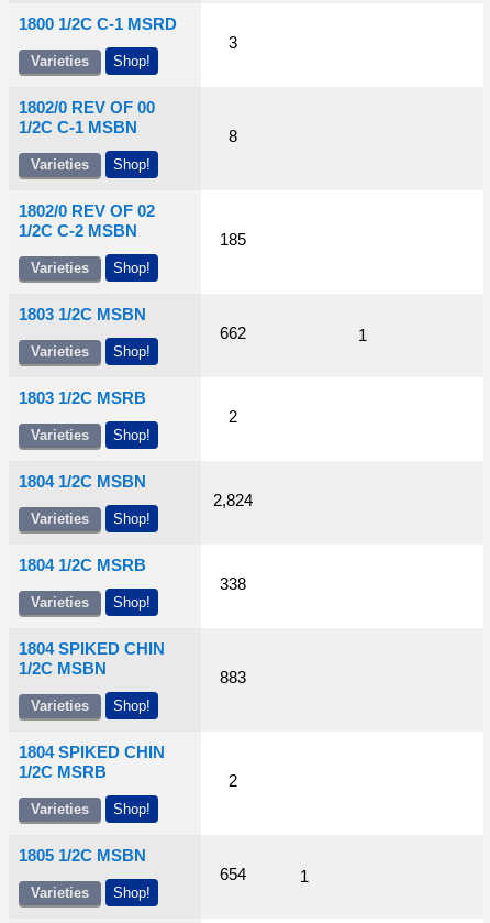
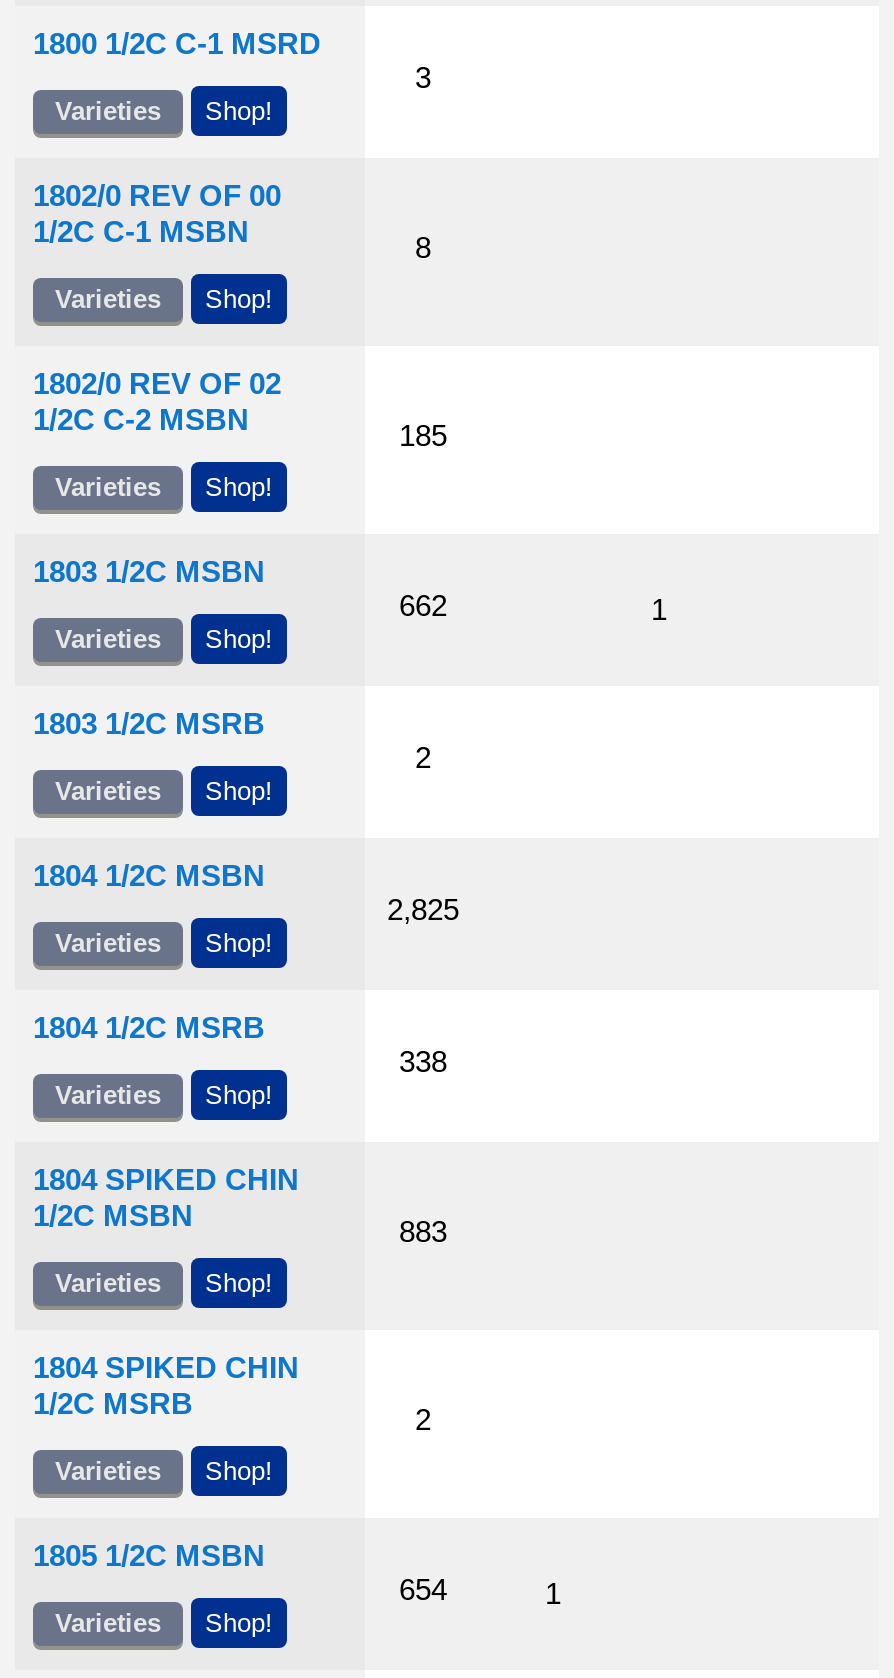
- 2,824
+ 2,825
